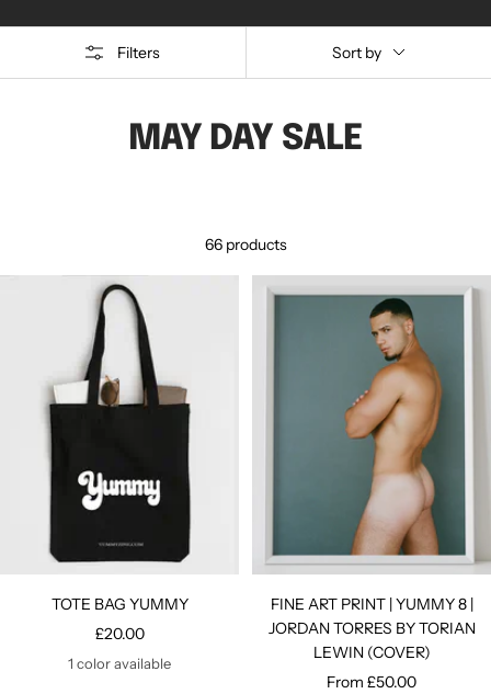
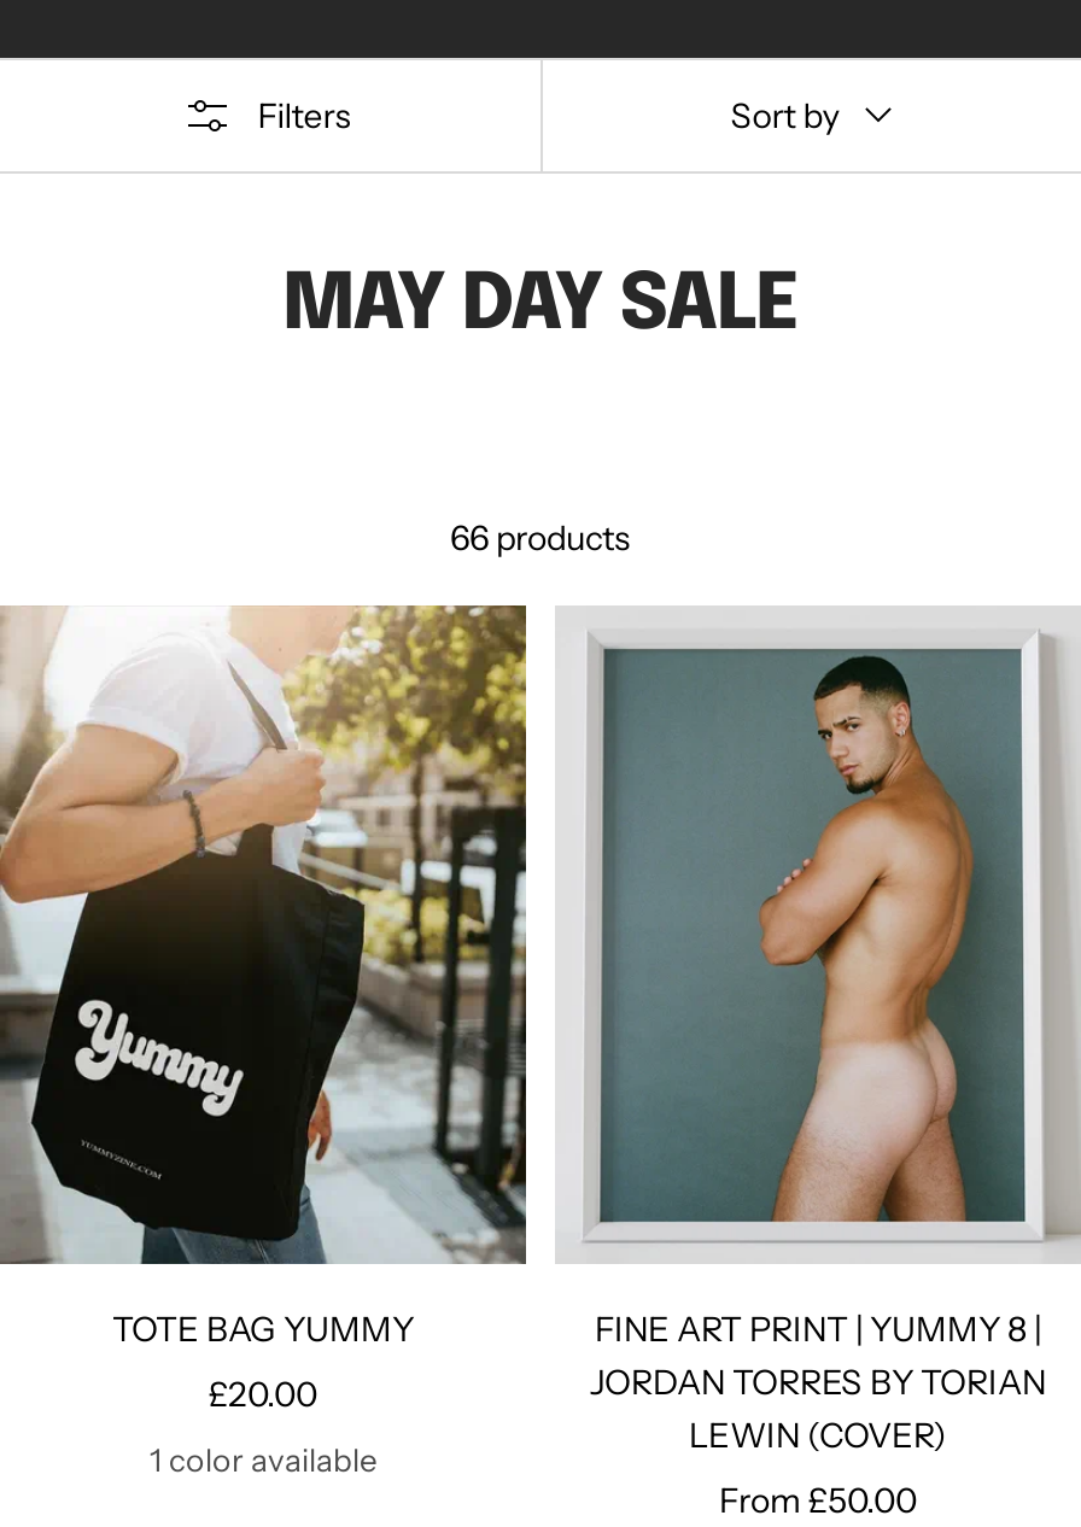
- [image]
+ [image]
